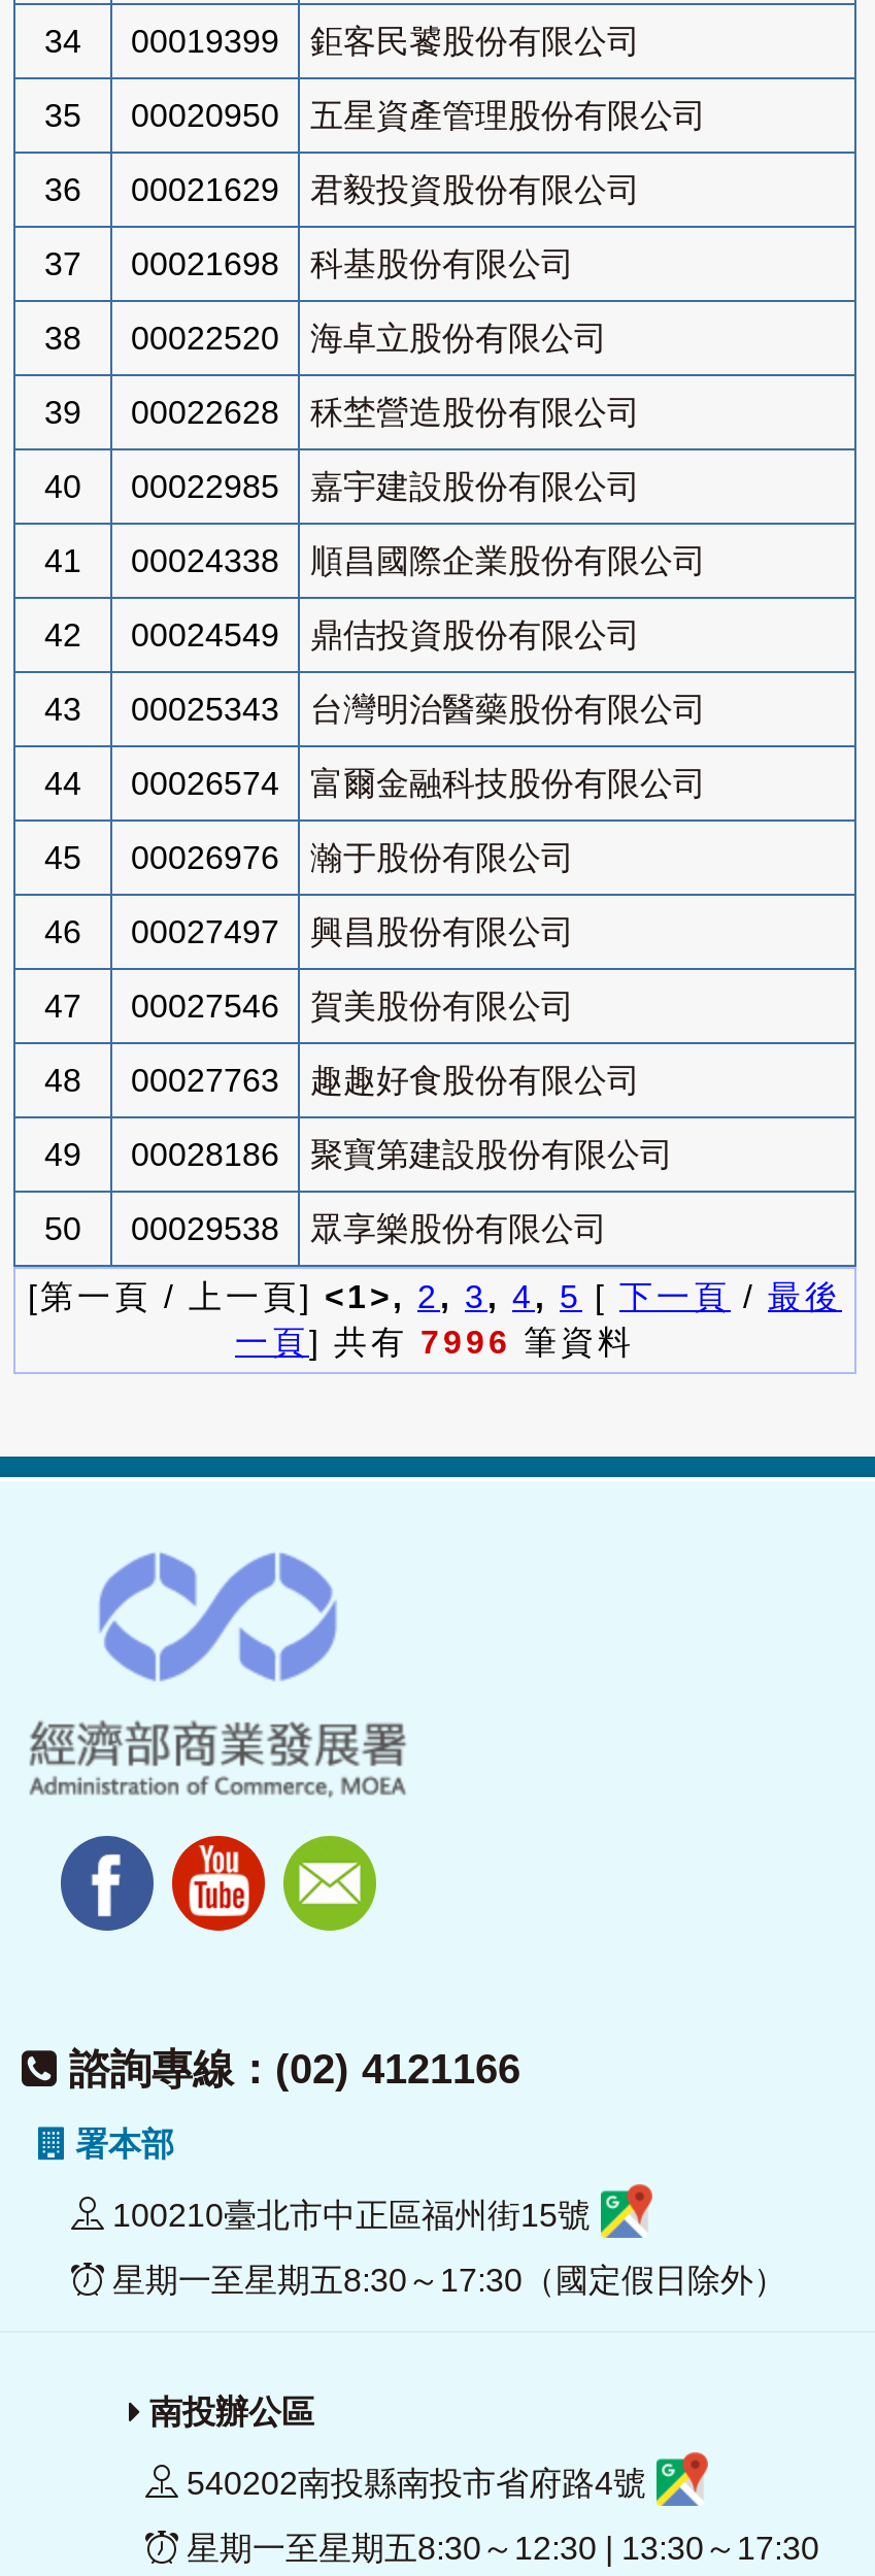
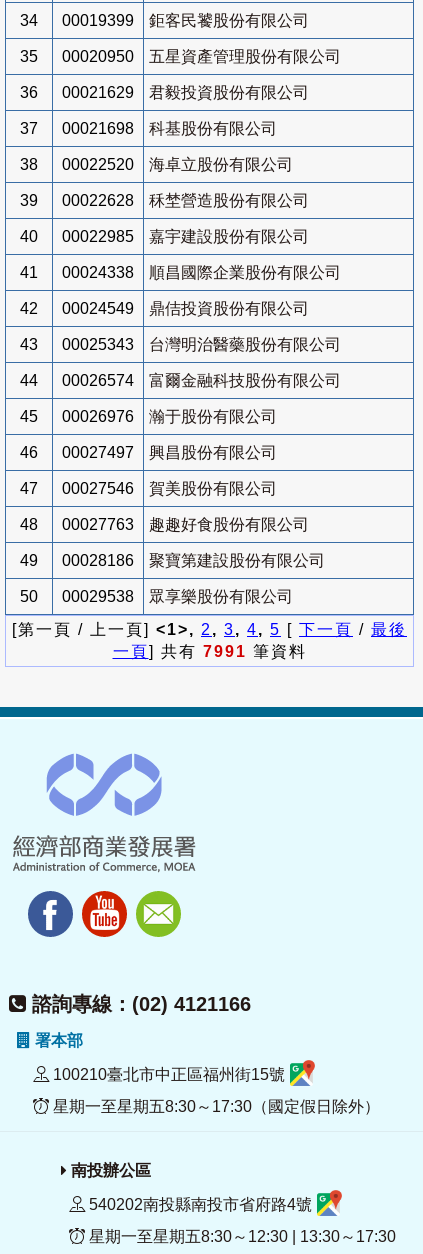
- 一頁] 共有7996筆資料
+ 一頁] 共有7991筆資料
